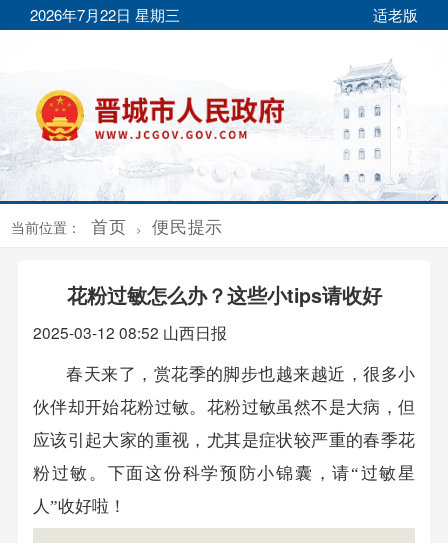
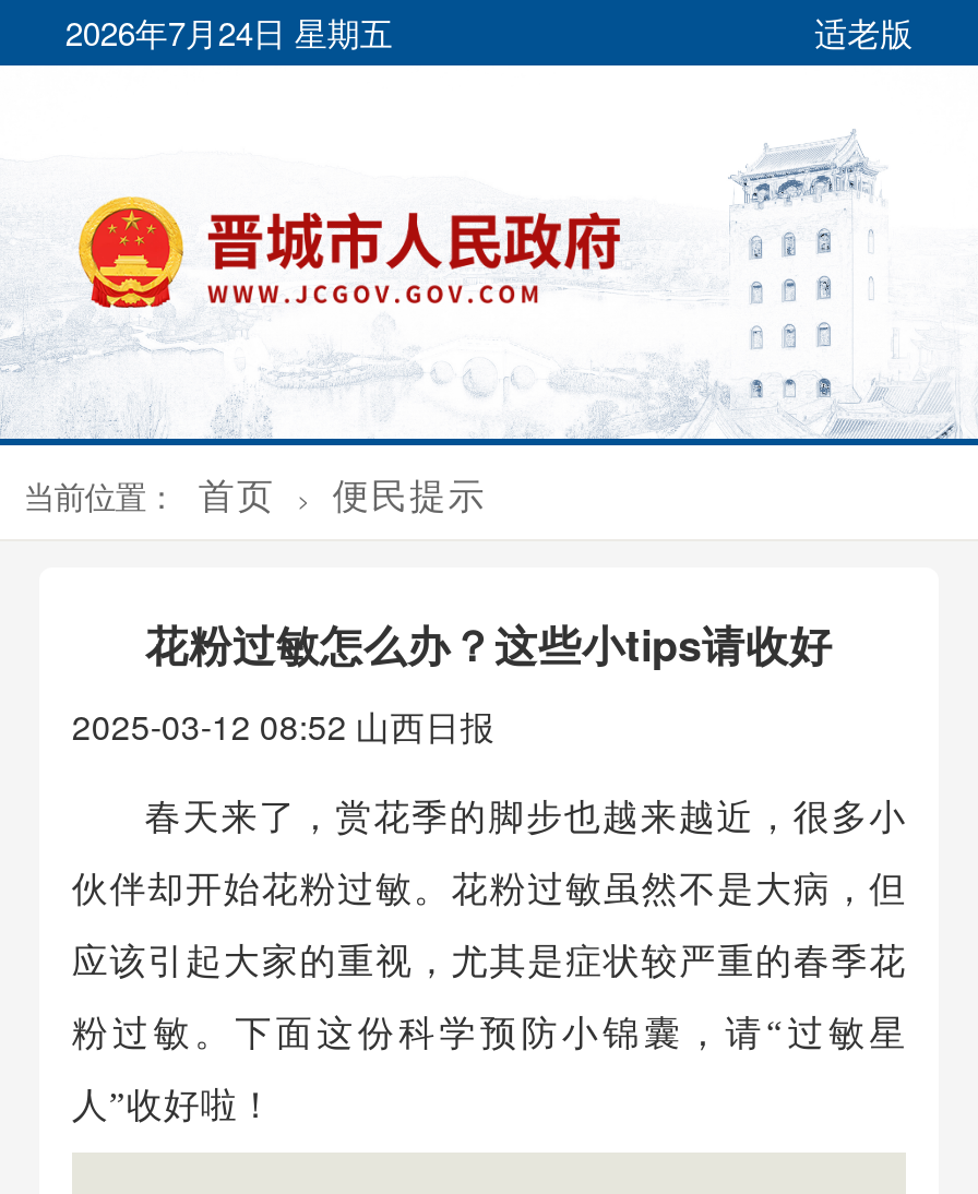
- 2026年7月22日 星期三
+ 2026年7月24日 星期五
